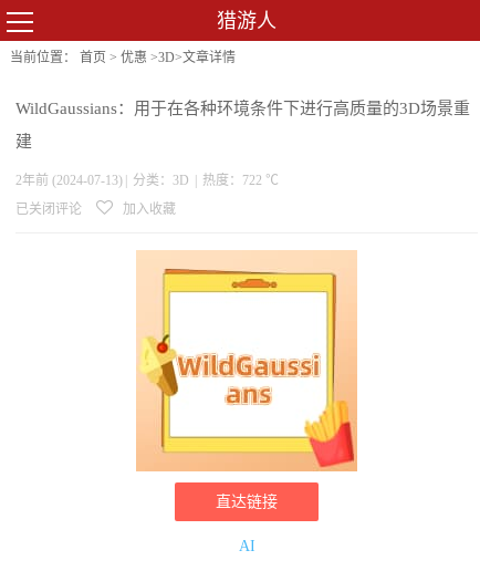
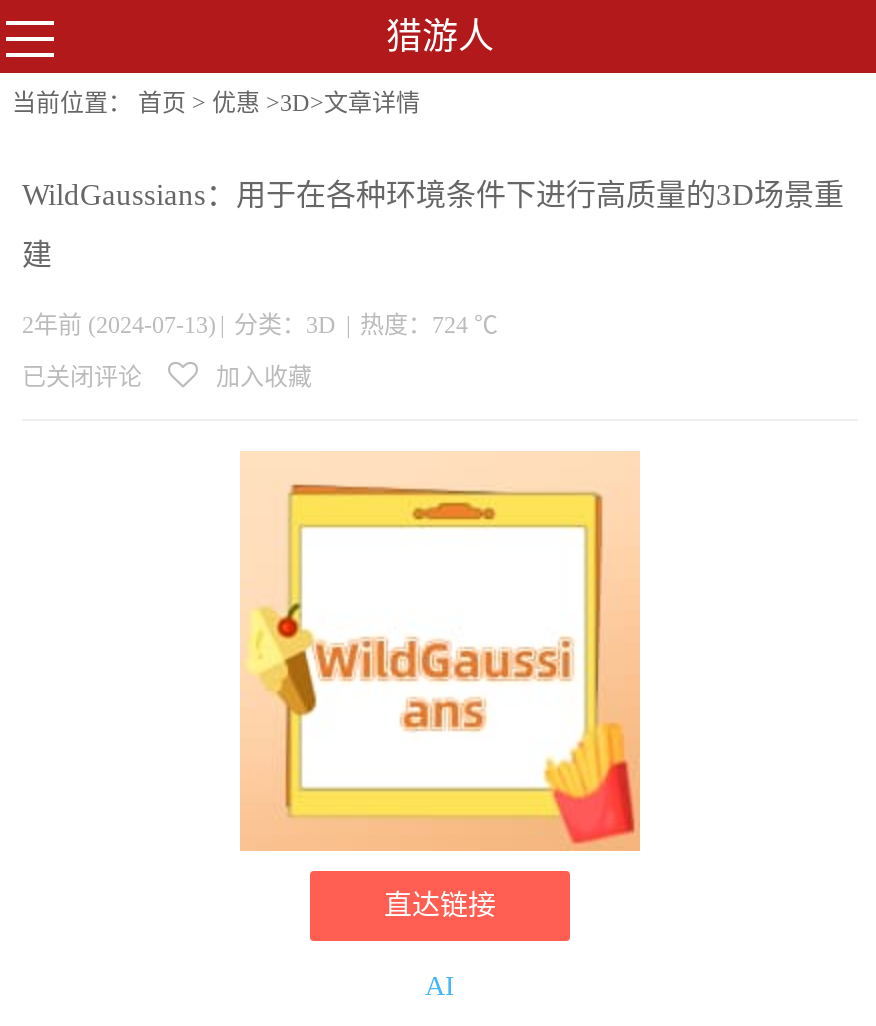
- 2年前 (2024-07-13) 分类：3D 热度：722 ℃
+ 2年前 (2024-07-13) 分类：3D 热度：724 ℃
